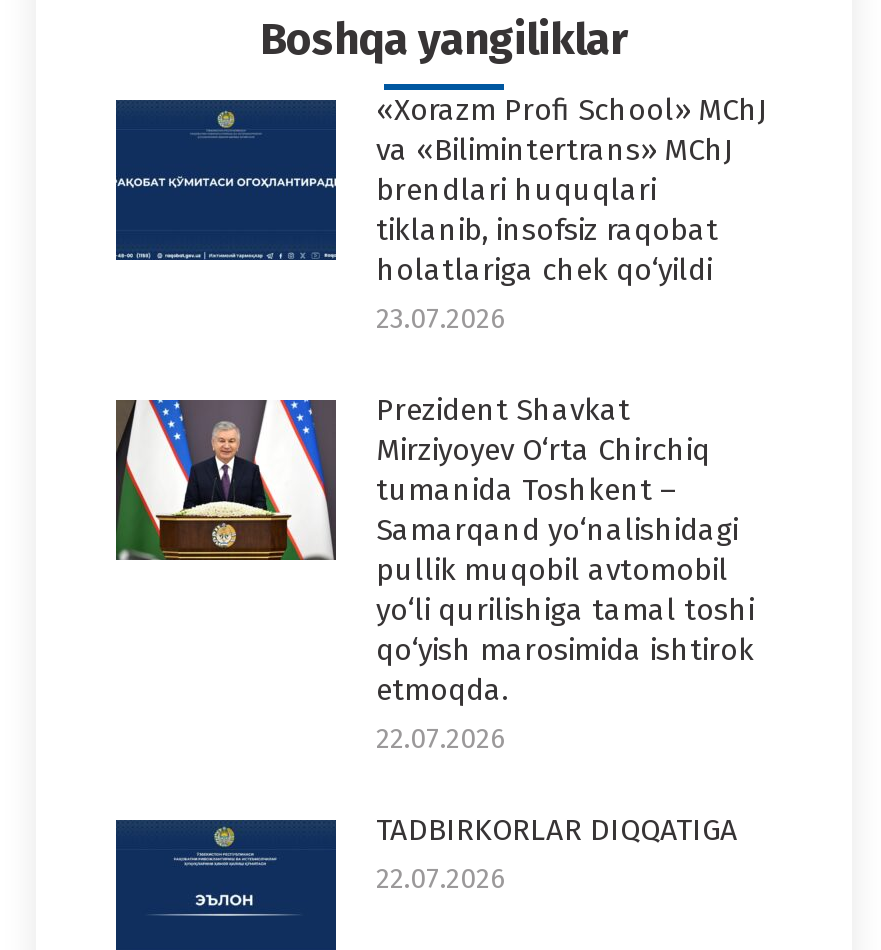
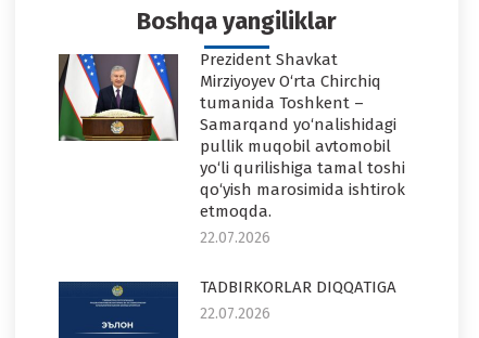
- [image]
- «Xorazm Profi School» MChJ
- va «Bilimintertrans» MChJ
- brendlari huquqlari
- tiklanib, insofsiz raqobat
- holatlariga chek qo‘yildi
- 23.07.2026
